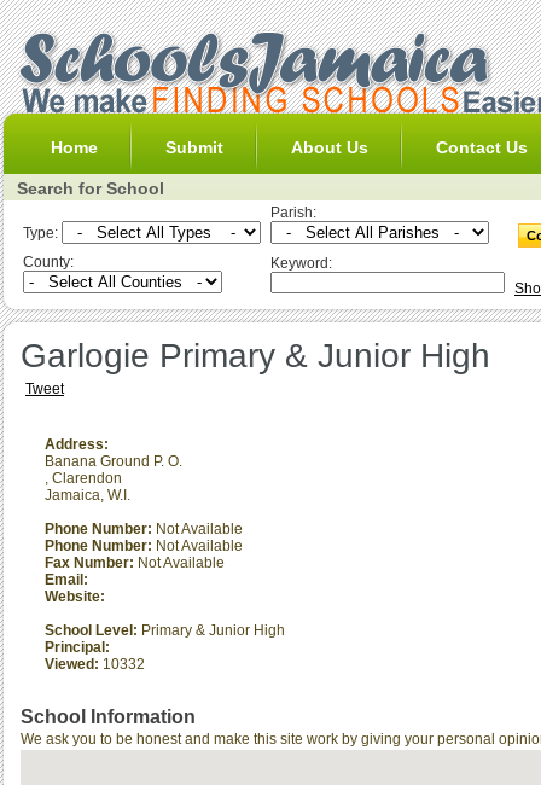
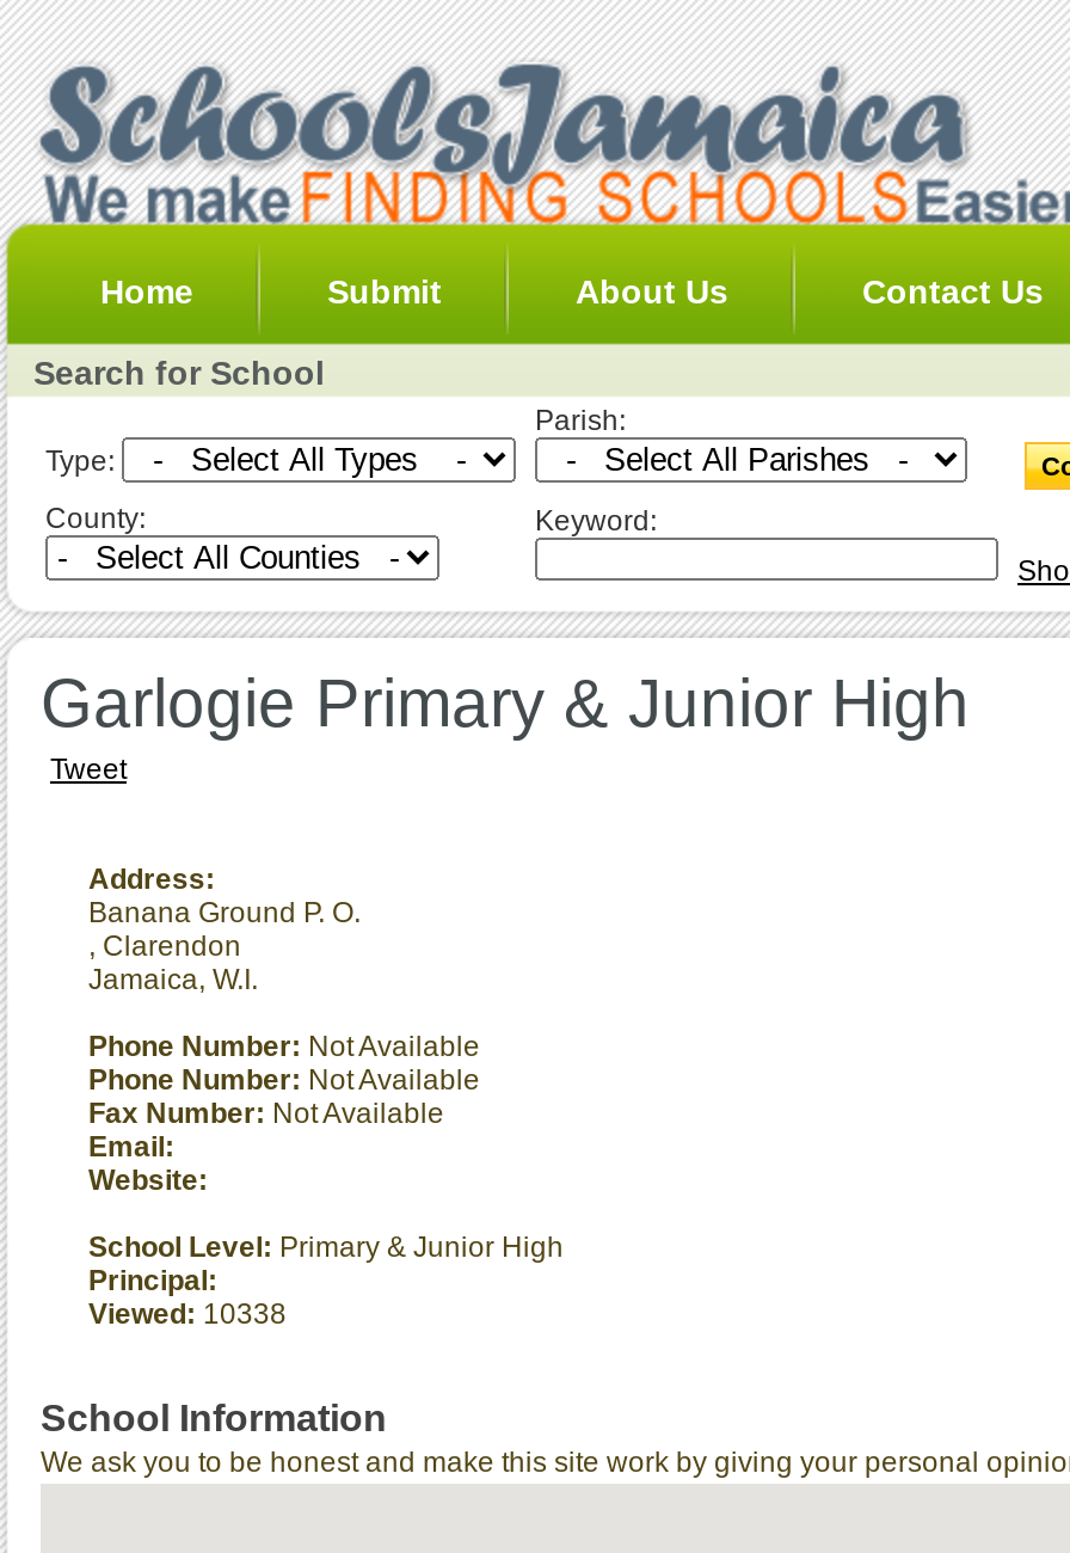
- Viewed: 10332
+ Viewed: 10338
